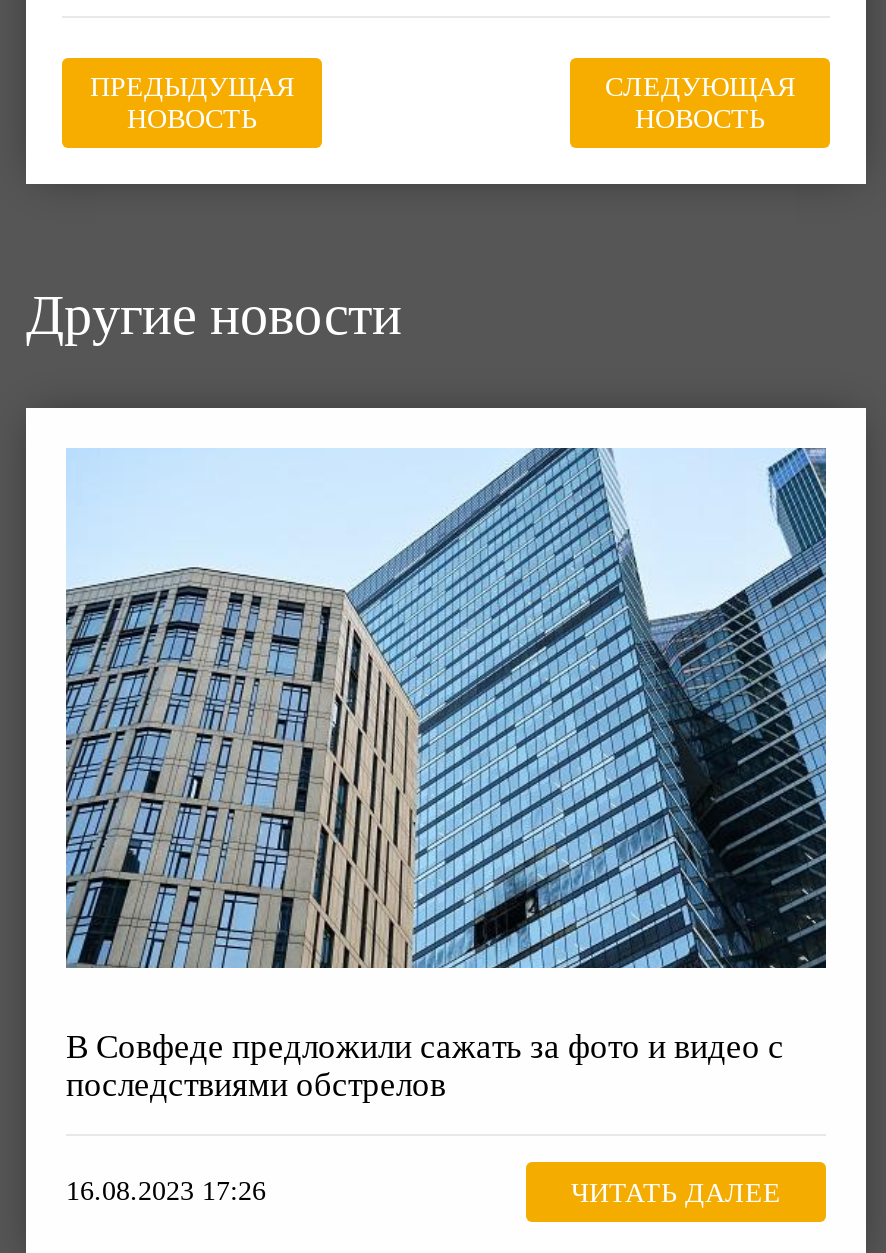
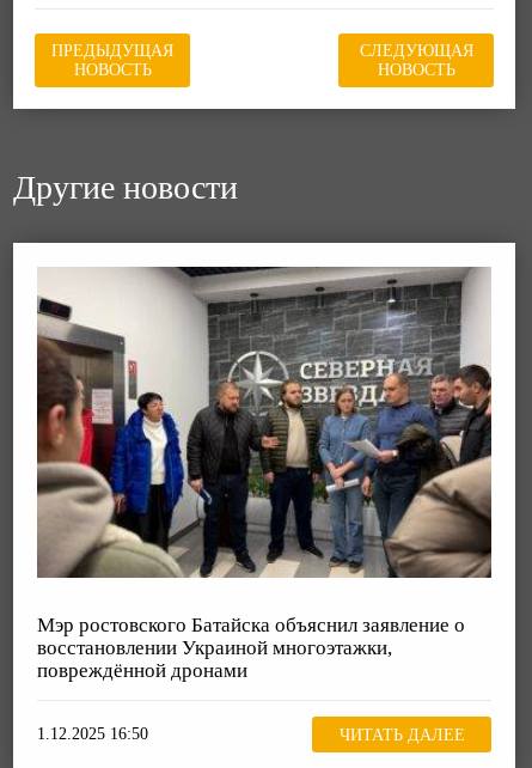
- [image]
- В Совфеде предложили сажать за фото и видео с
- последствиями обстрелов
+ [image]
+ Мэр ростовского Батайска объяснил заявление о
+ восстановлении Украиной многоэтажки,
+ повреждённой дронами

- 16.08.2023 17:26
+ 1.12.2025 16:50
